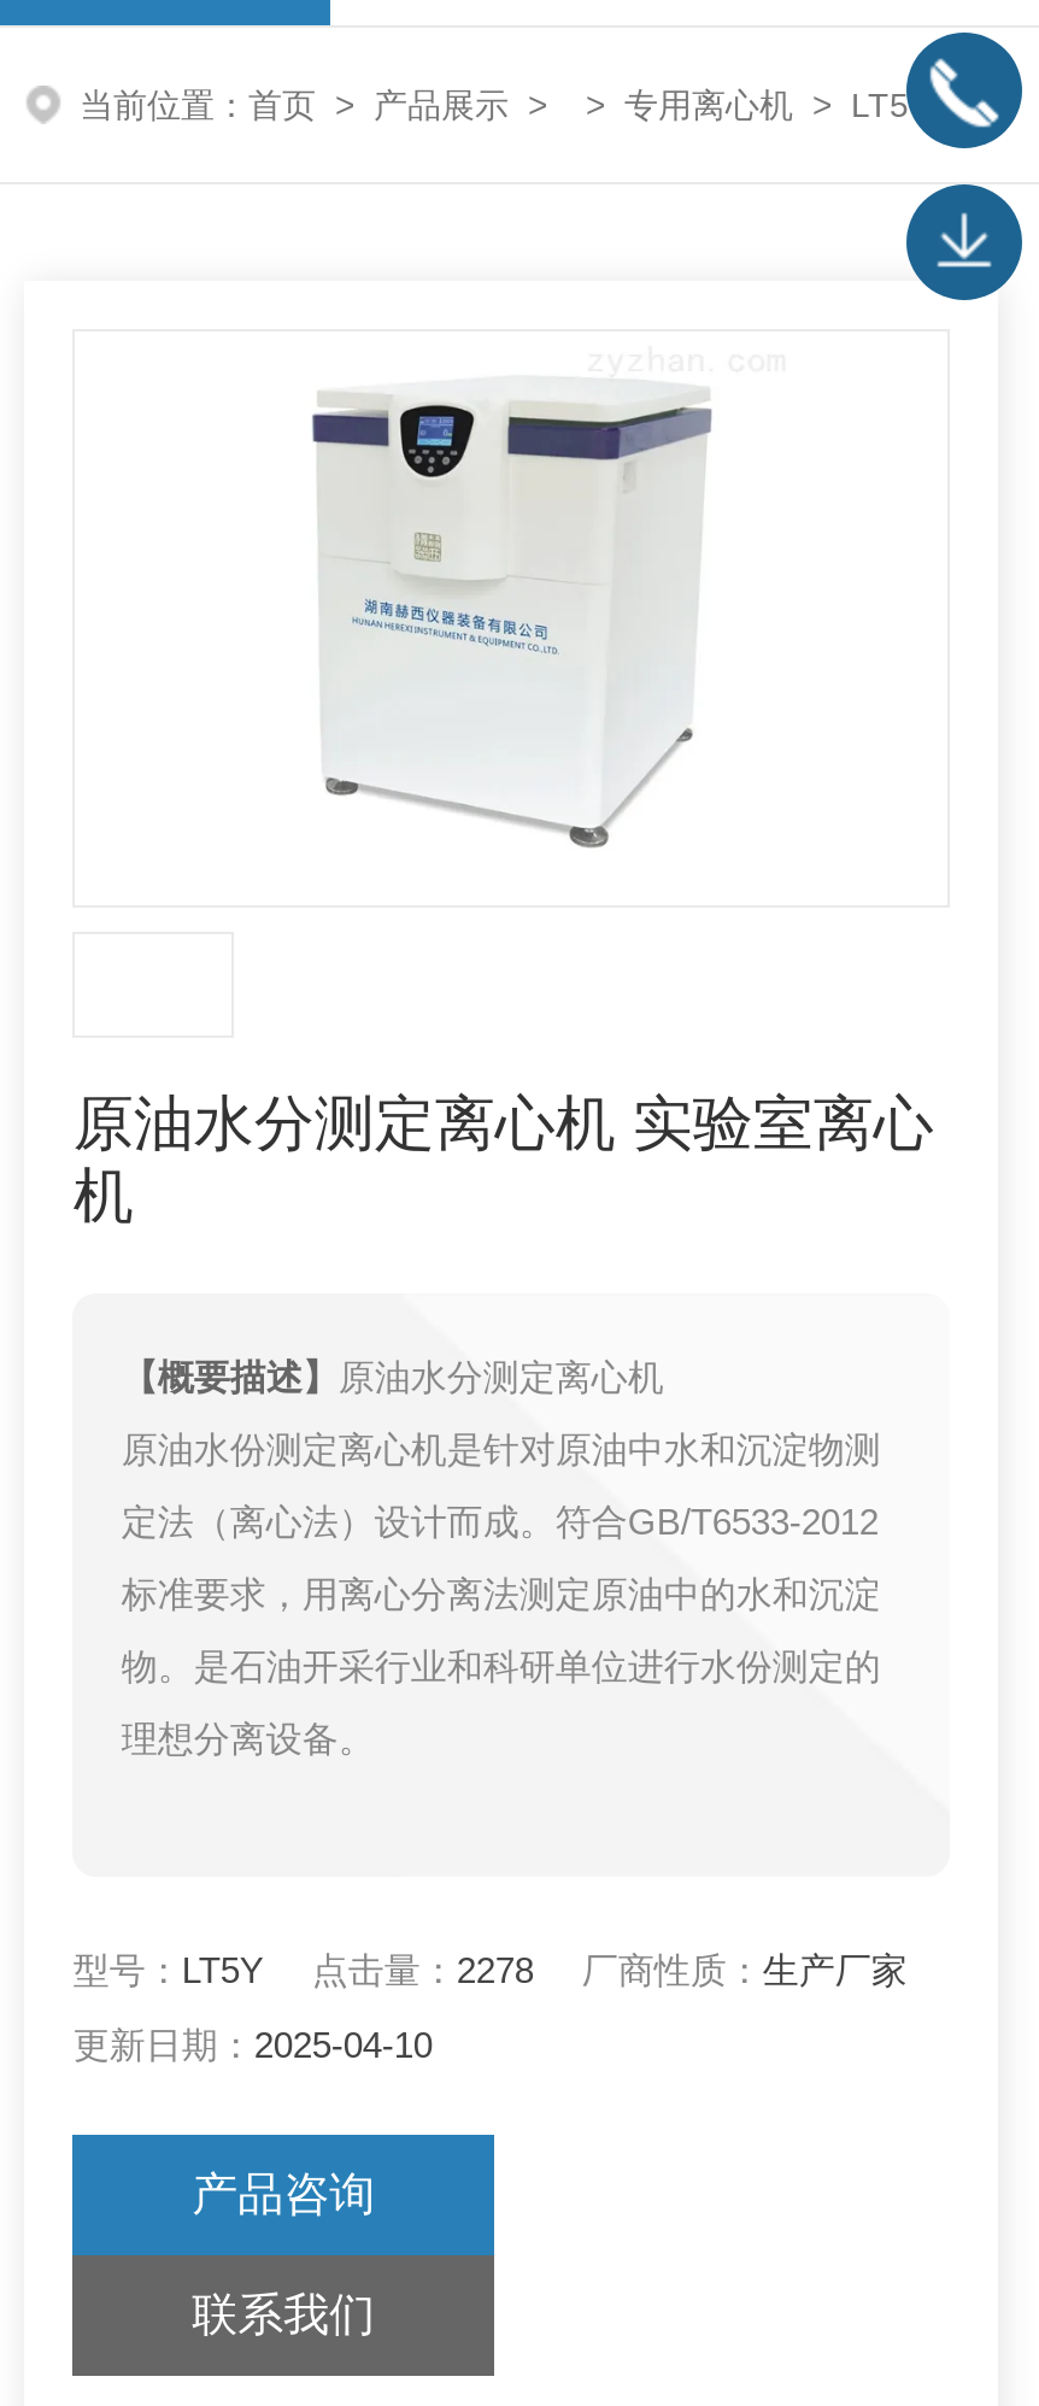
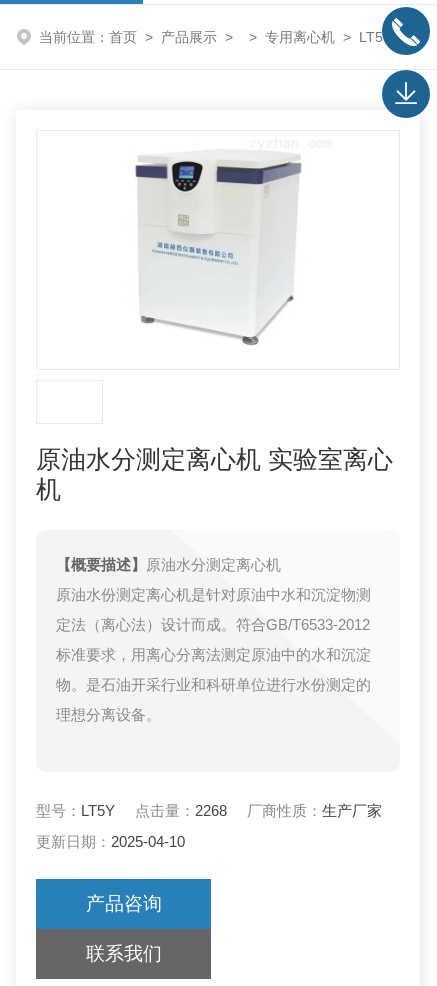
- 型号：LT5Y 点击量：2278 厂商性质：生产厂家
+ 型号：LT5Y 点击量：2268 厂商性质：生产厂家
